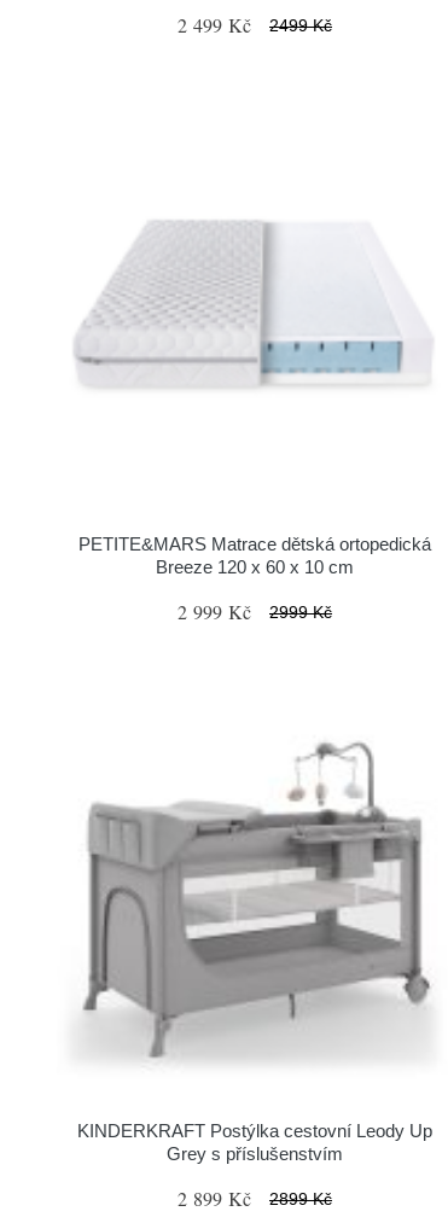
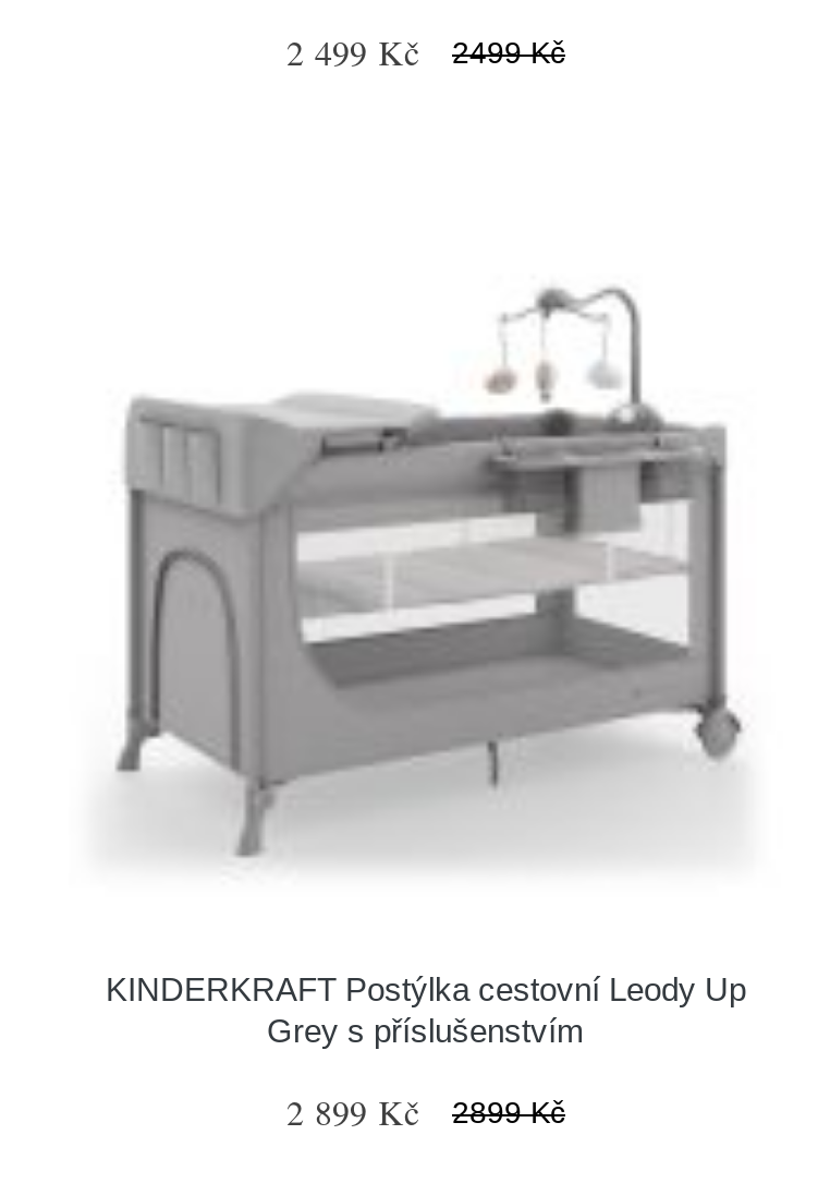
- [image]

- PETITE&MARS Matrace dětská ortopedická
- Breeze 120 x 60 x 10 cm
- 2 999 Kč
- 2999 Kč
